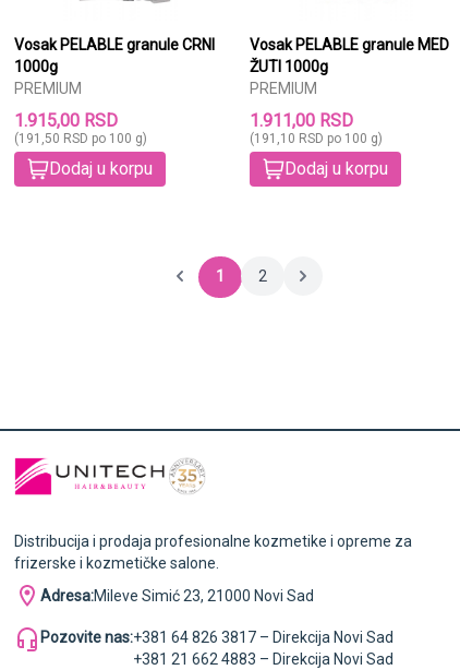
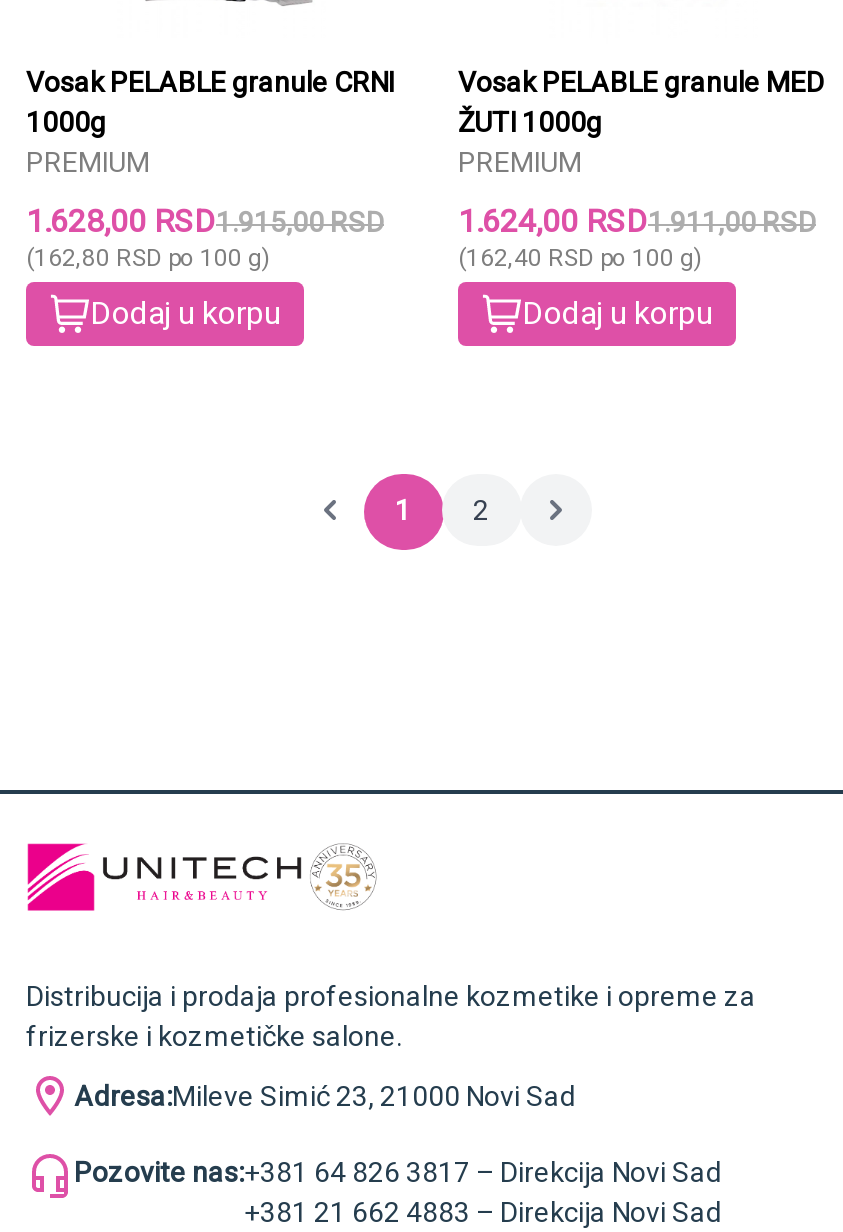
- 1.915,00 RSD
- (191,50 RSD po 100 g)
+ 1.628,00 RSD1.915,00 RSD
+ (162,80 RSD po 100 g)

- 1.911,00 RSD
- (191,10 RSD po 100 g)
+ 1.624,00 RSD1.911,00 RSD
+ (162,40 RSD po 100 g)
